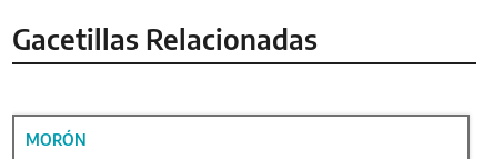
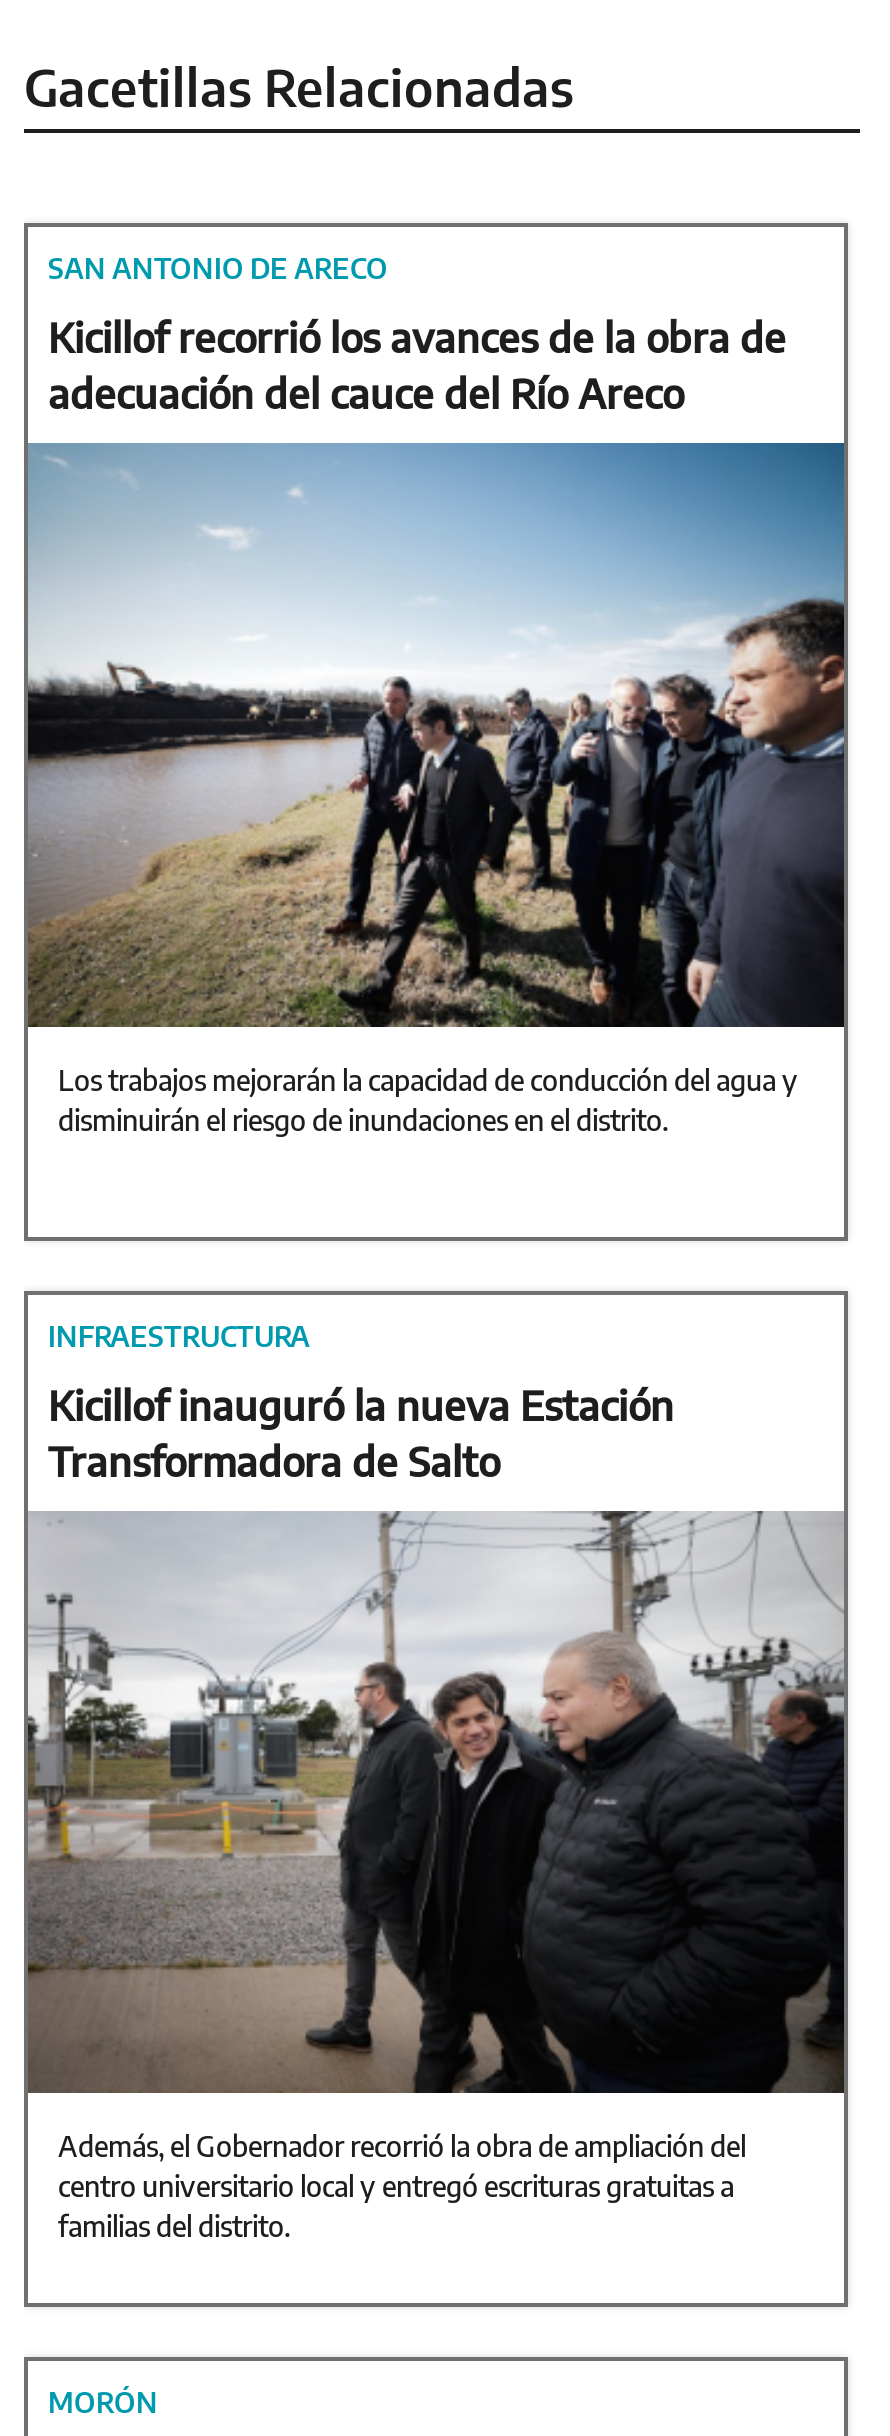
+ [image]
+ Los trabajos mejorarán la capacidad de conducción del agua y
+ disminuirán el riesgo de inundaciones en el distrito.

+ [image]
+ Además, el Gobernador recorrió la obra de ampliación del
+ centro universitario local y entregó escrituras gratuitas a
+ familias del distrito.

+ SAN ANTONIO DE ARECO
+ Kicillof recorrió los avances de la obra de
+ adecuación del cauce del Río Areco

+ INFRAESTRUCTURA
+ Kicillof inauguró la nueva Estación
+ Transformadora de Salto
